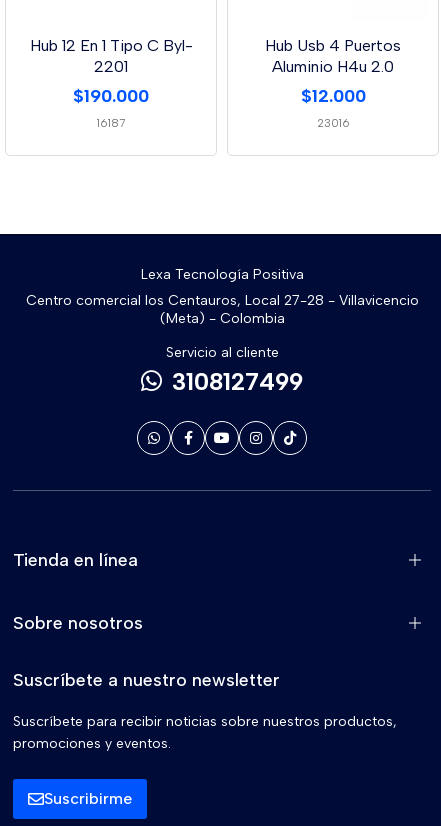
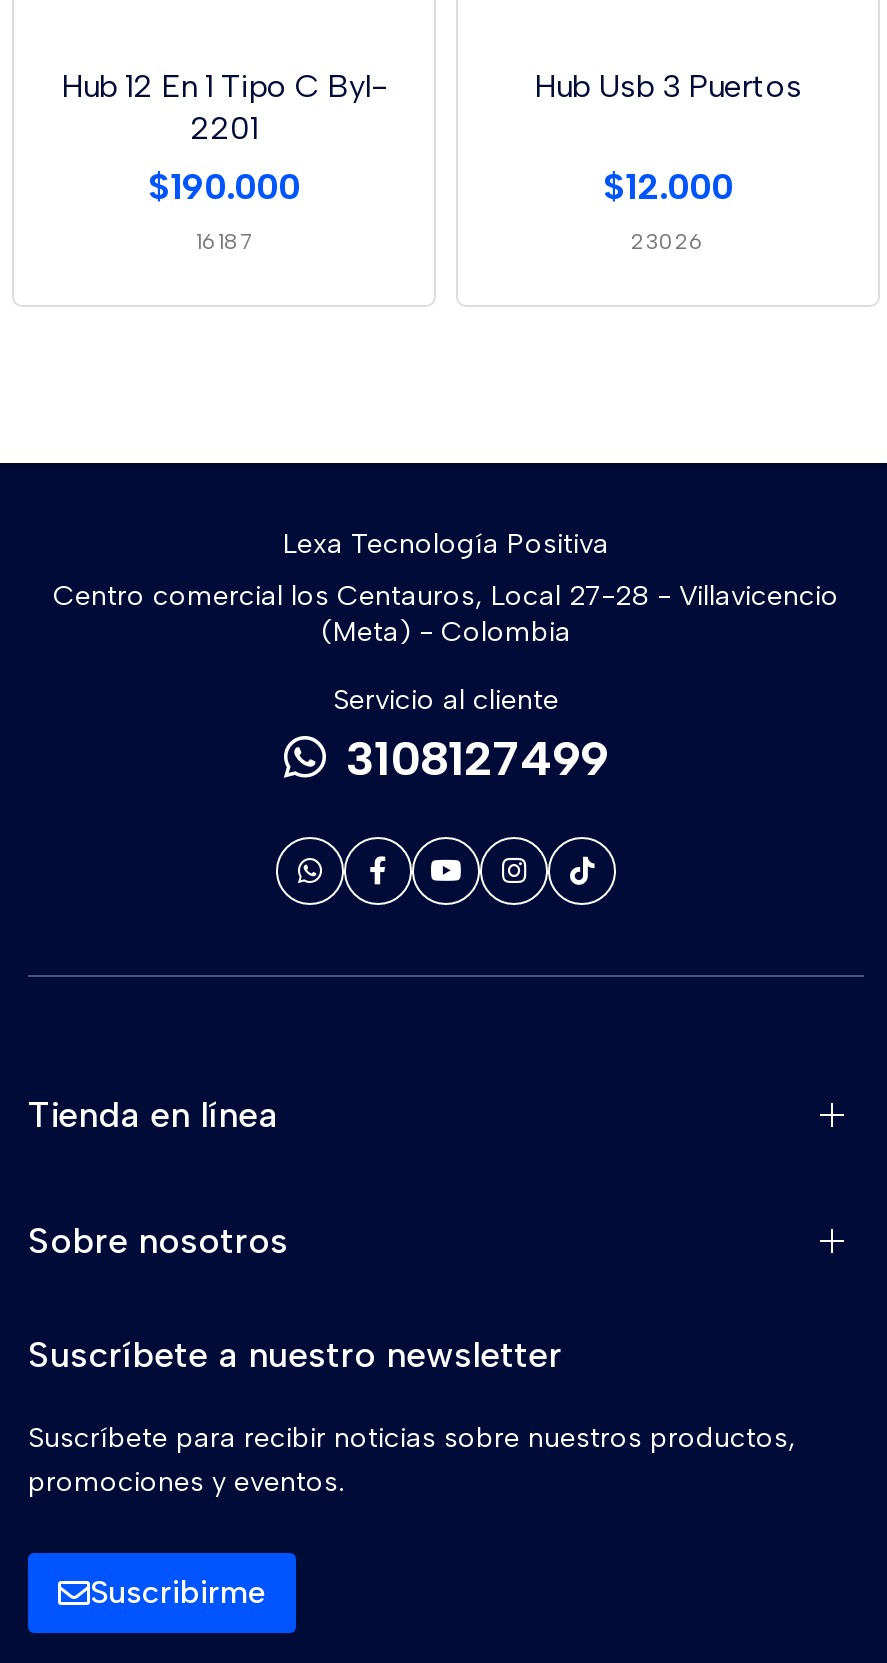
- Hub Usb 4 Puertos
- Aluminio H4u 2.0
+ Hub Usb 3 Puertos

- 23016
+ 23026
